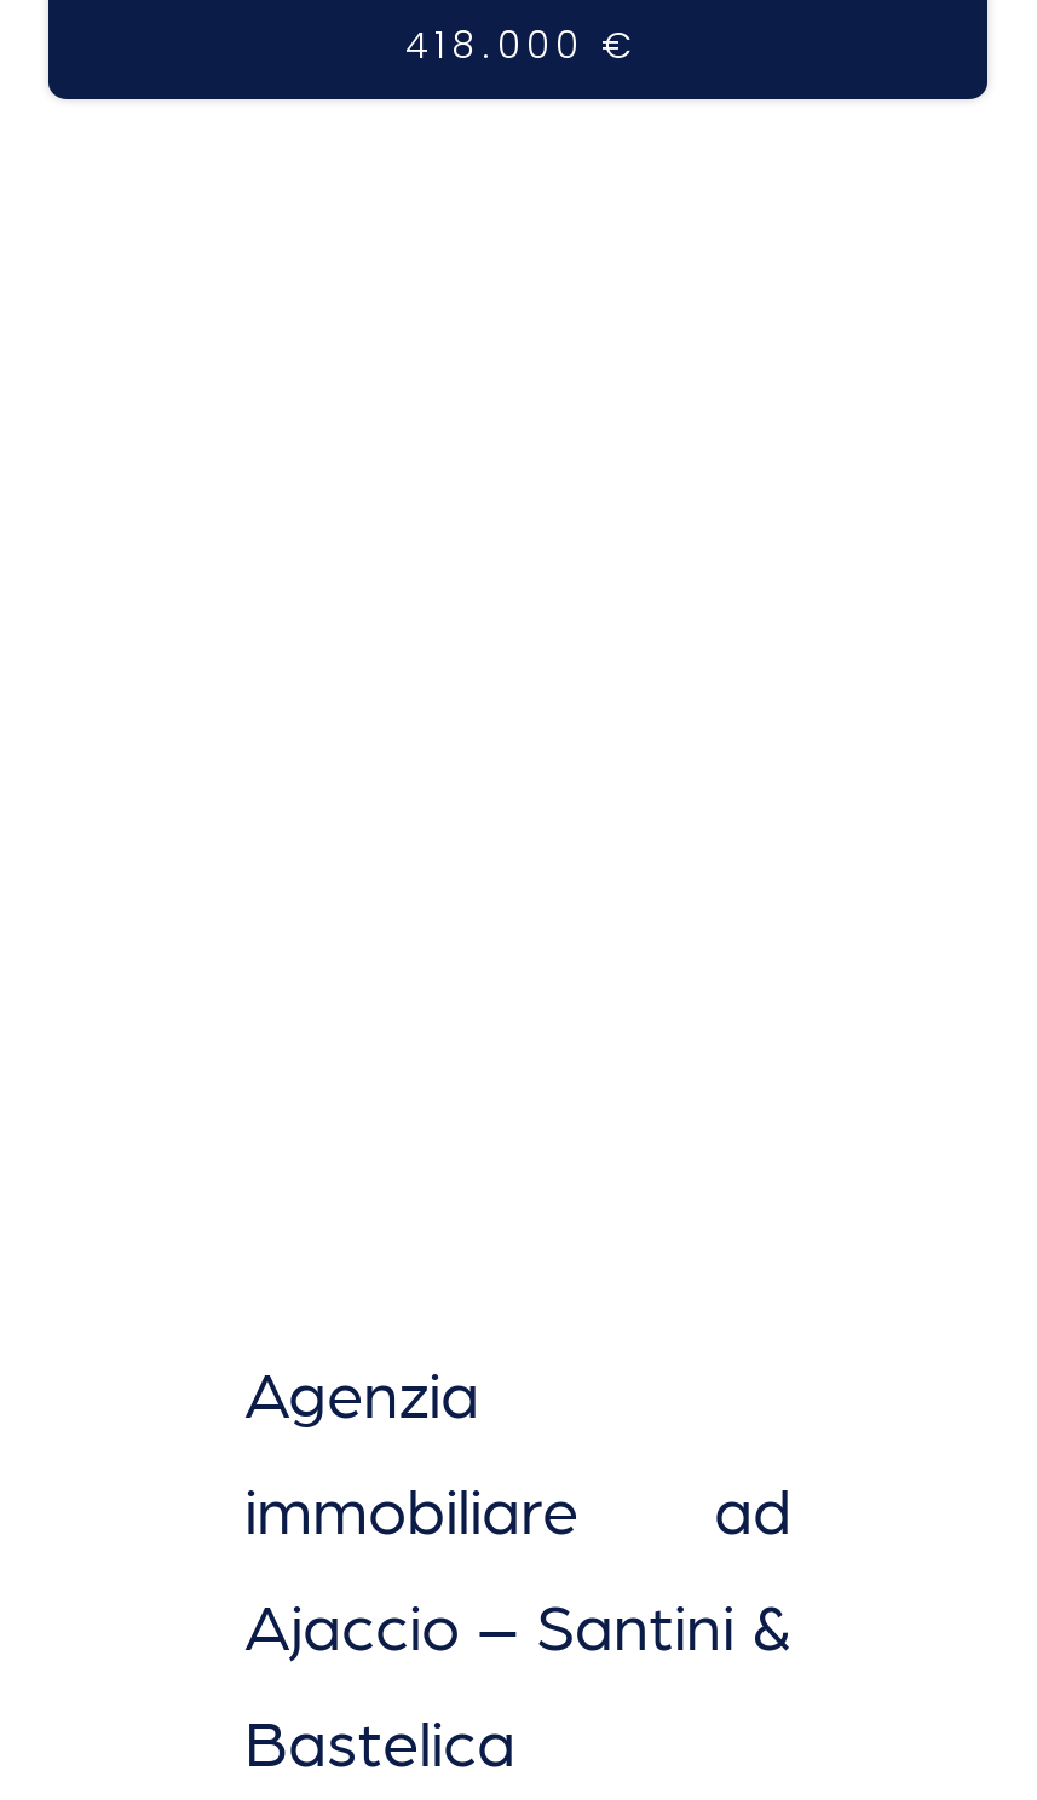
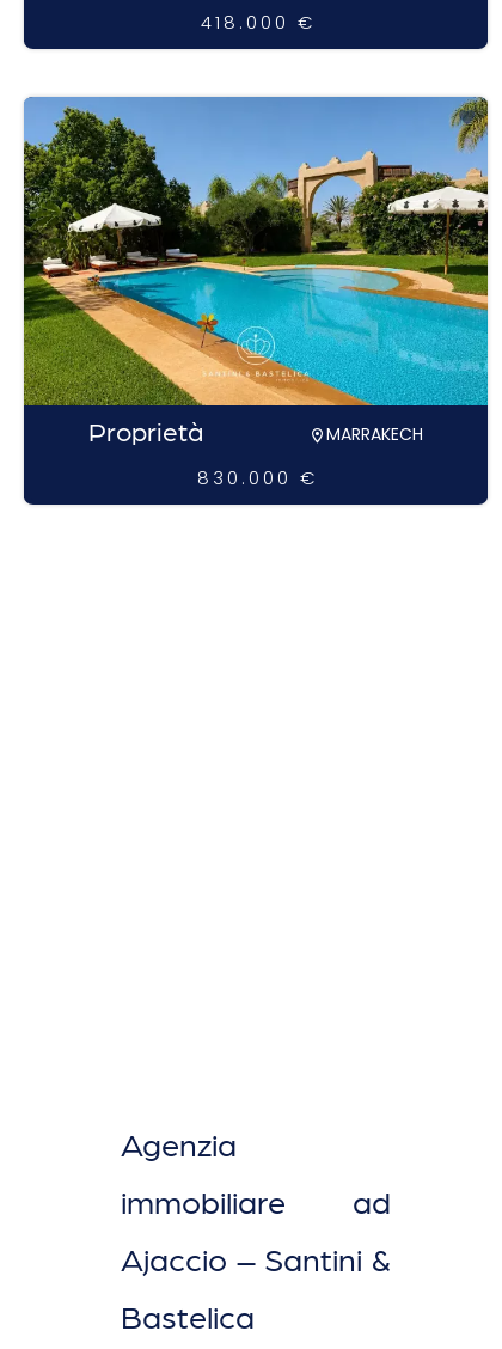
+ [image]
+ Proprietà
+ MARRAKECH
+ 830.000 €
